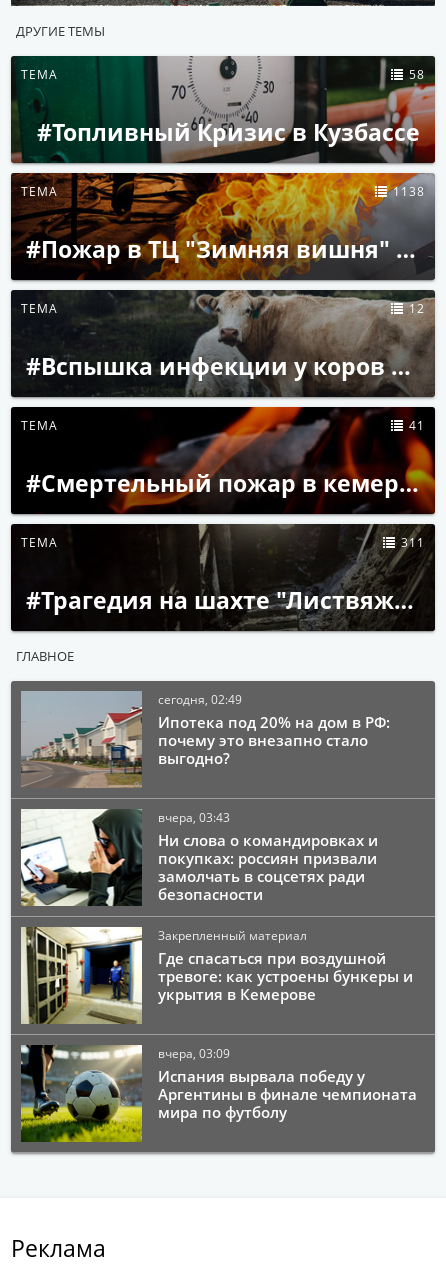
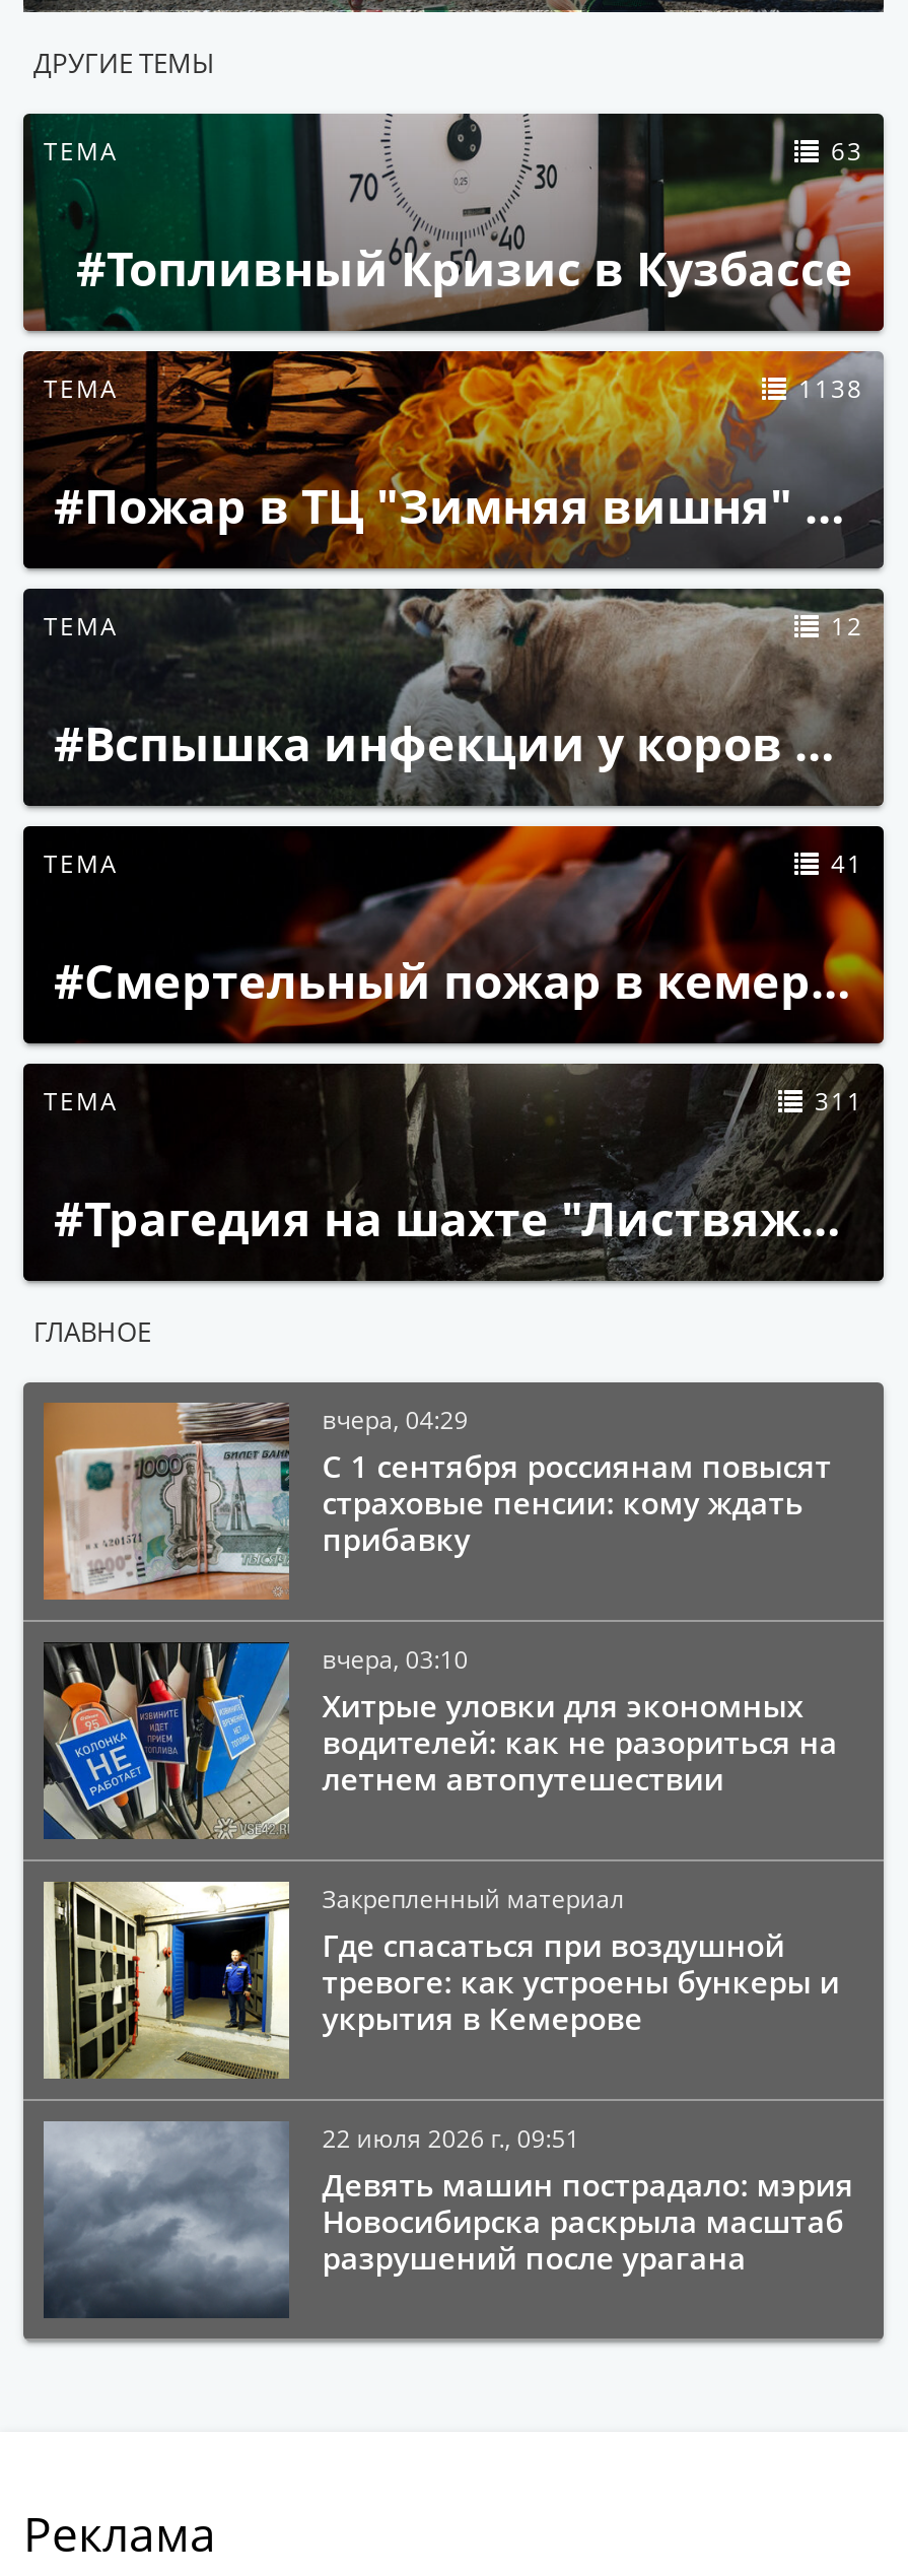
- 58
+ 63

- [image]
- сегодня, 02:49
- Ипотека под 20% на дом в РФ:
- почему это внезапно стало
- выгодно?
+ [image]
+ вчера, 04:29
+ С 1 сентября россиянам повысят
+ страховые пенсии: кому ждать
+ прибавку

- [image]
- вчера, 03:43
- Ни слова о командировках и
- покупках: россиян призвали
- замолчать в соцсетях ради
- безопасности
+ [image]
+ вчера, 03:10
+ Хитрые уловки для экономных
+ водителей: как не разориться на
+ летнем автопутешествии

- [image]
- вчера, 03:09
- Испания вырвала победу у
- Аргентины в финале чемпионата
- мира по футболу
+ [image]
+ 22 июля 2026 г., 09:51
+ Девять машин пострадало: мэрия
+ Новосибирска раскрыла масштаб
+ разрушений после урагана
